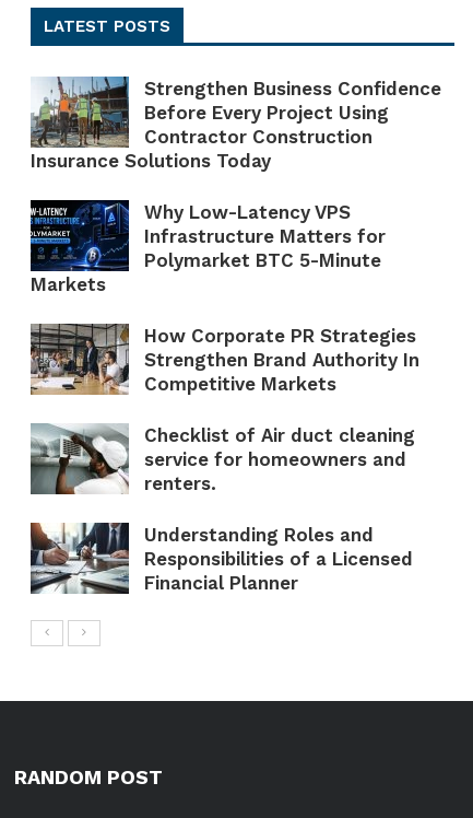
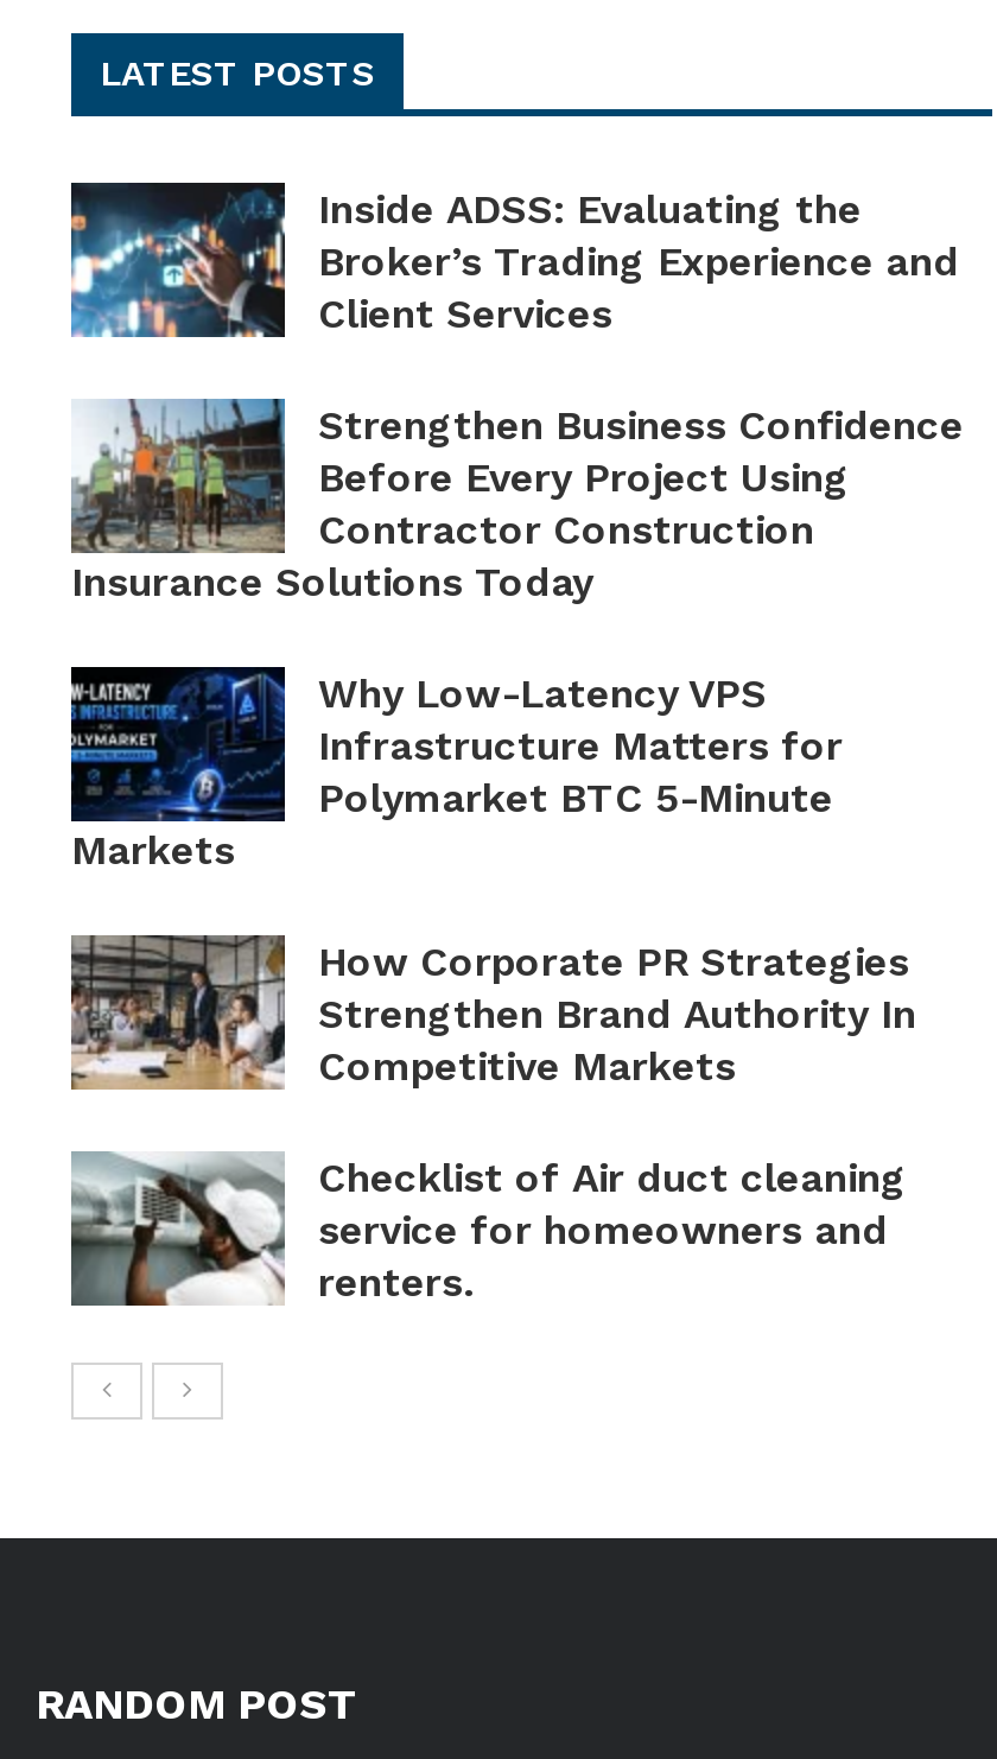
+ [image]
+ Inside ADSS: Evaluating the
+ Broker’s Trading Experience and
+ Client Services

moved down: [image] | Strengthen Business Confidence | Before Every Project Using | ... | service for homeowners and | renters.

- [image]
- Understanding Roles and
- Responsibilities of a Licensed
- Financial Planner
